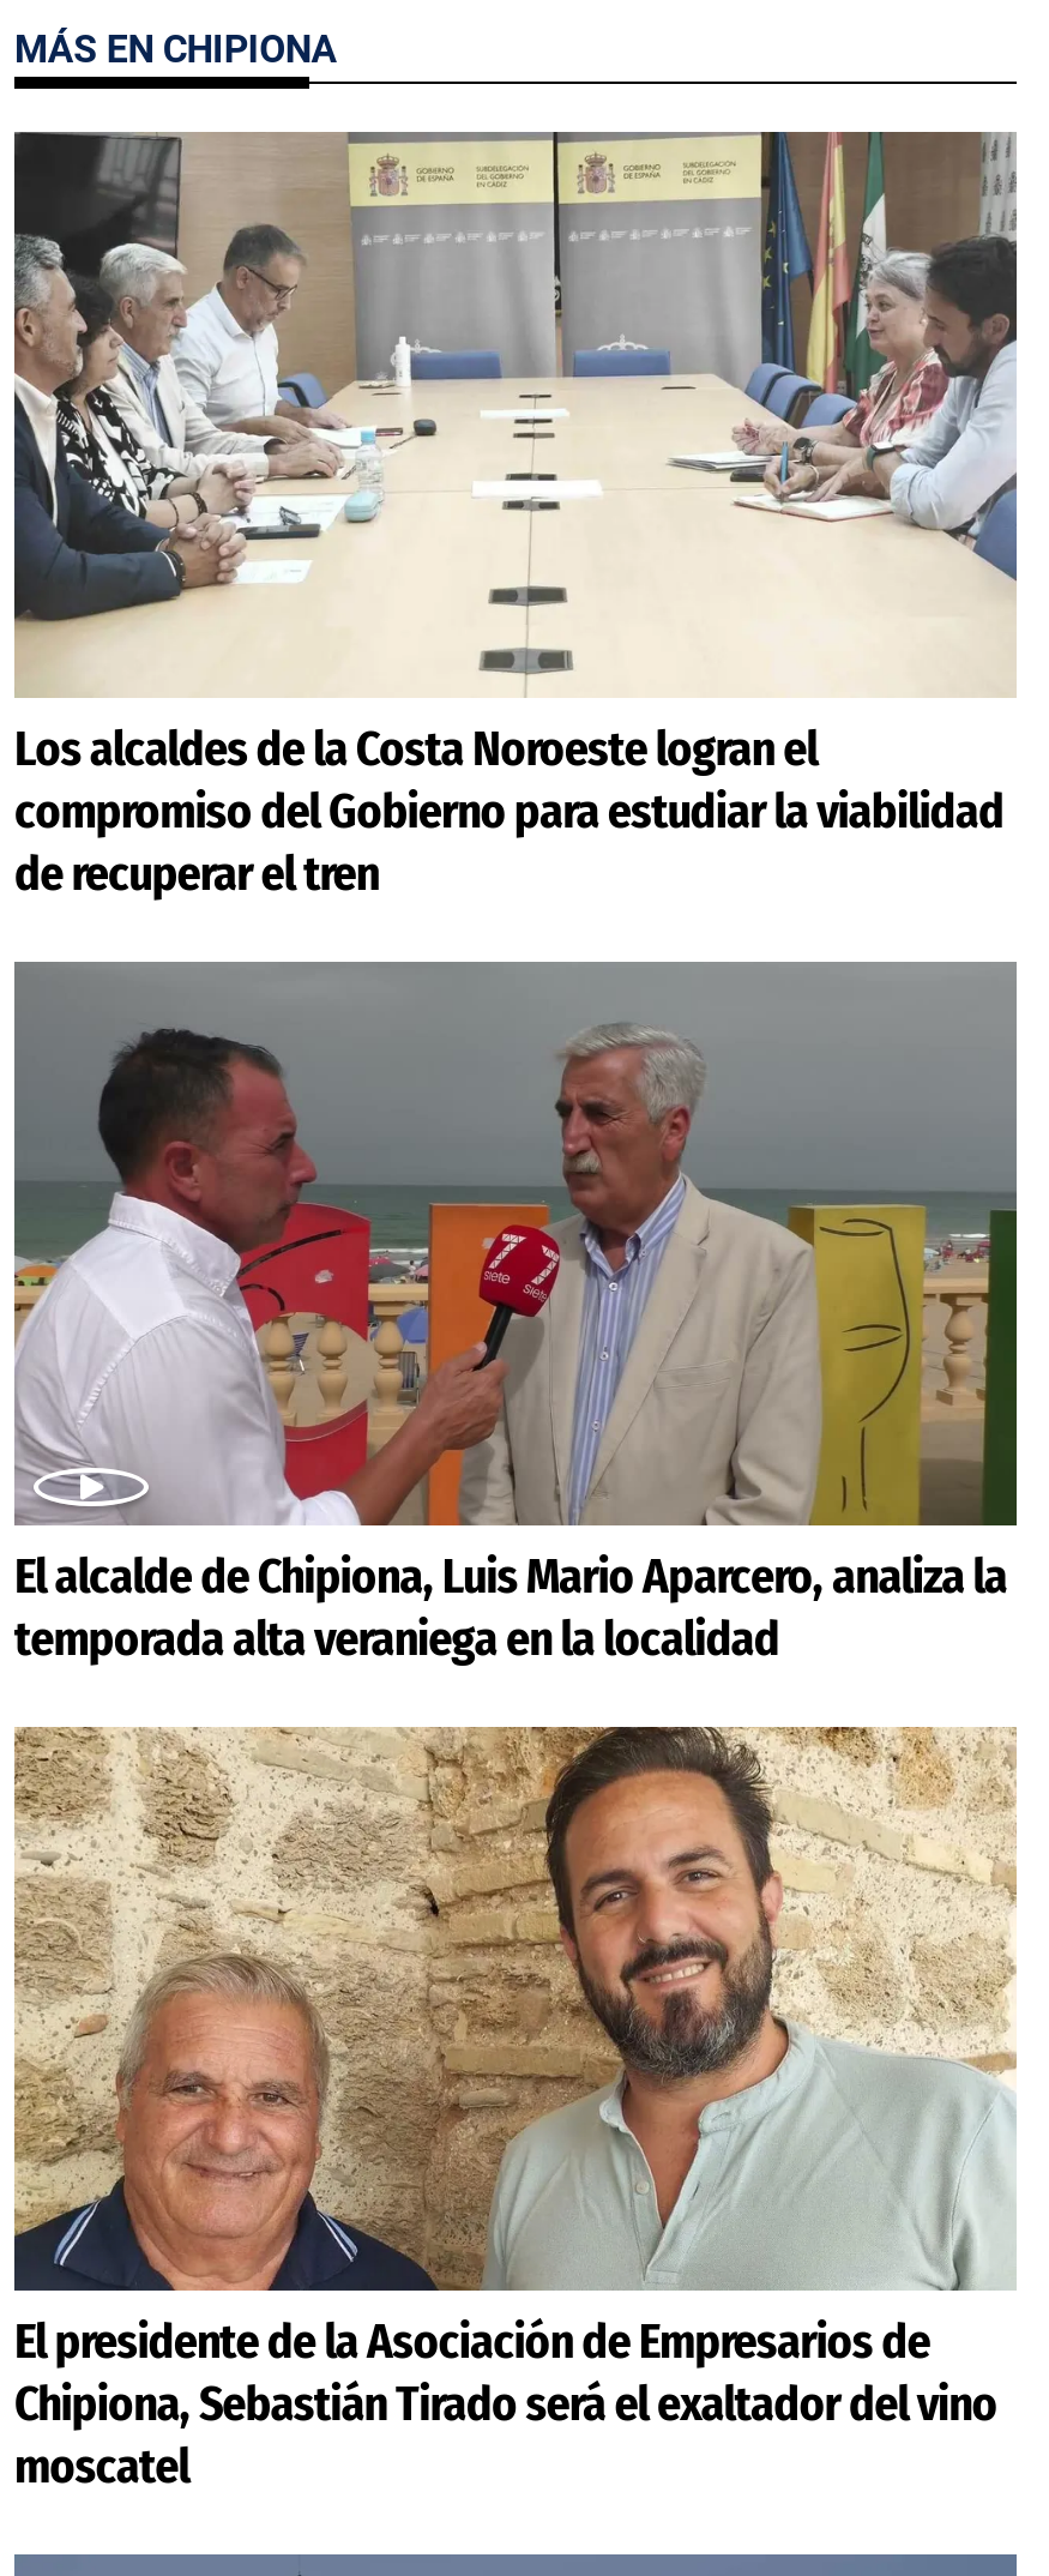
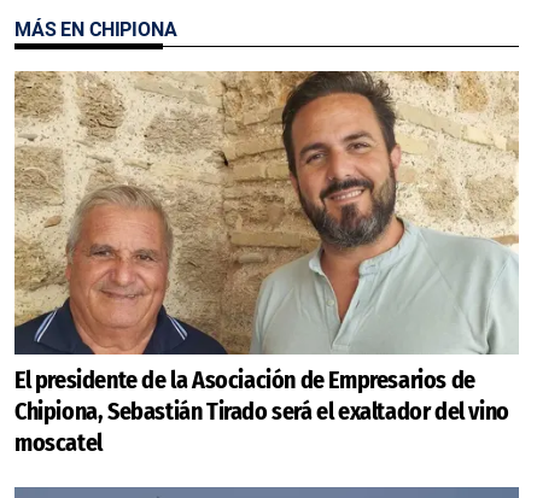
- [image]
- Los alcaldes de la Costa Noroeste logran el
- compromiso del Gobierno para estudiar la viabilidad
- de recuperar el tren

- [image]
- El alcalde de Chipiona, Luis Mario Aparcero, analiza la
- temporada alta veraniega en la localidad
